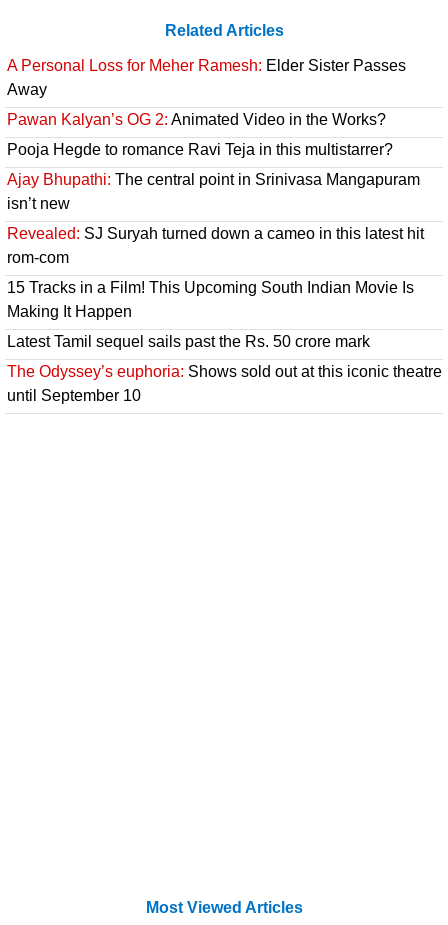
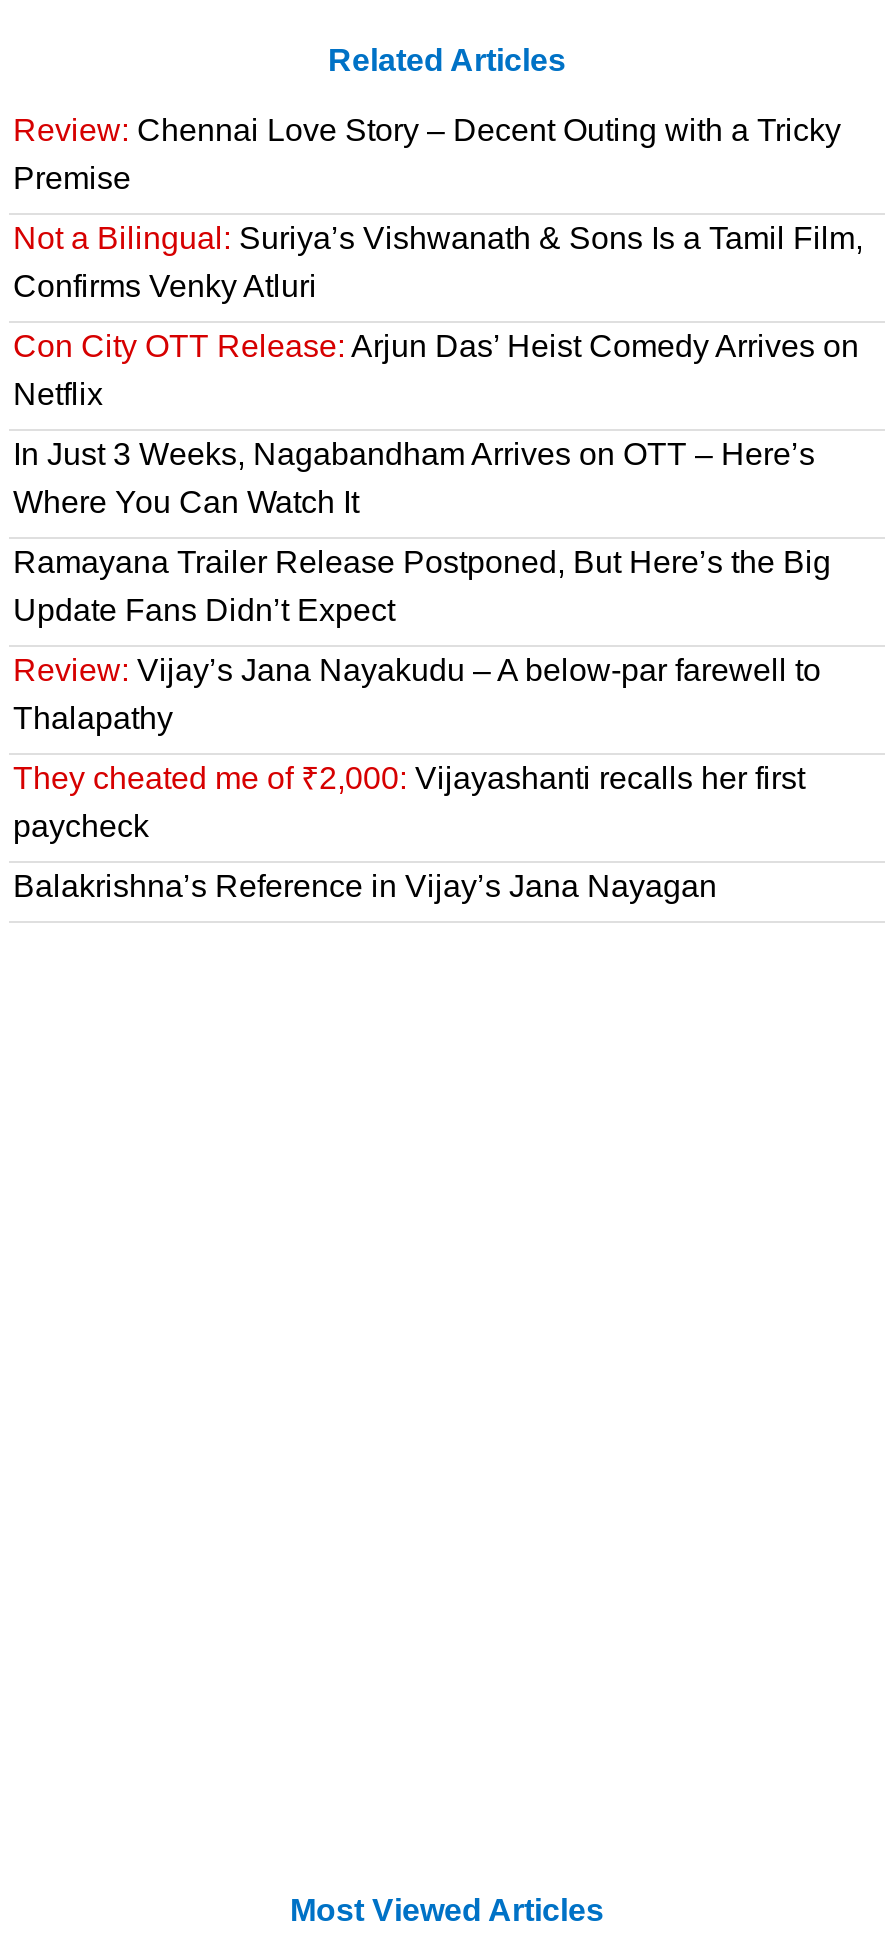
- A Personal Loss for Meher Ramesh: Elder Sister Passes
- Away
+ Review: Chennai Love Story – Decent Outing with a Tricky
+ Premise

- Pawan Kalyan’s OG 2: Animated Video in the Works?
+ Not a Bilingual: Suriya’s Vishwanath & Sons Is a Tamil Film,
+ Confirms Venky Atluri

- Pooja Hegde to romance Ravi Teja in this multistarrer?
+ Con City OTT Release: Arjun Das’ Heist Comedy Arrives on
+ Netflix

- Ajay Bhupathi: The central point in Srinivasa Mangapuram
- isn’t new
+ In Just 3 Weeks, Nagabandham Arrives on OTT – Here’s
+ Where You Can Watch It

- Revealed: SJ Suryah turned down a cameo in this latest hit
- rom-com
+ Ramayana Trailer Release Postponed, But Here’s the Big
+ Update Fans Didn’t Expect

- 15 Tracks in a Film! This Upcoming South Indian Movie Is
- Making It Happen
+ Review: Vijay’s Jana Nayakudu – A below-par farewell to
+ Thalapathy

- Latest Tamil sequel sails past the Rs. 50 crore mark
+ They cheated me of ₹2,000: Vijayashanti recalls her first
+ paycheck

- The Odyssey’s euphoria: Shows sold out at this iconic theatre
- until September 10
+ Balakrishna’s Reference in Vijay’s Jana Nayagan
